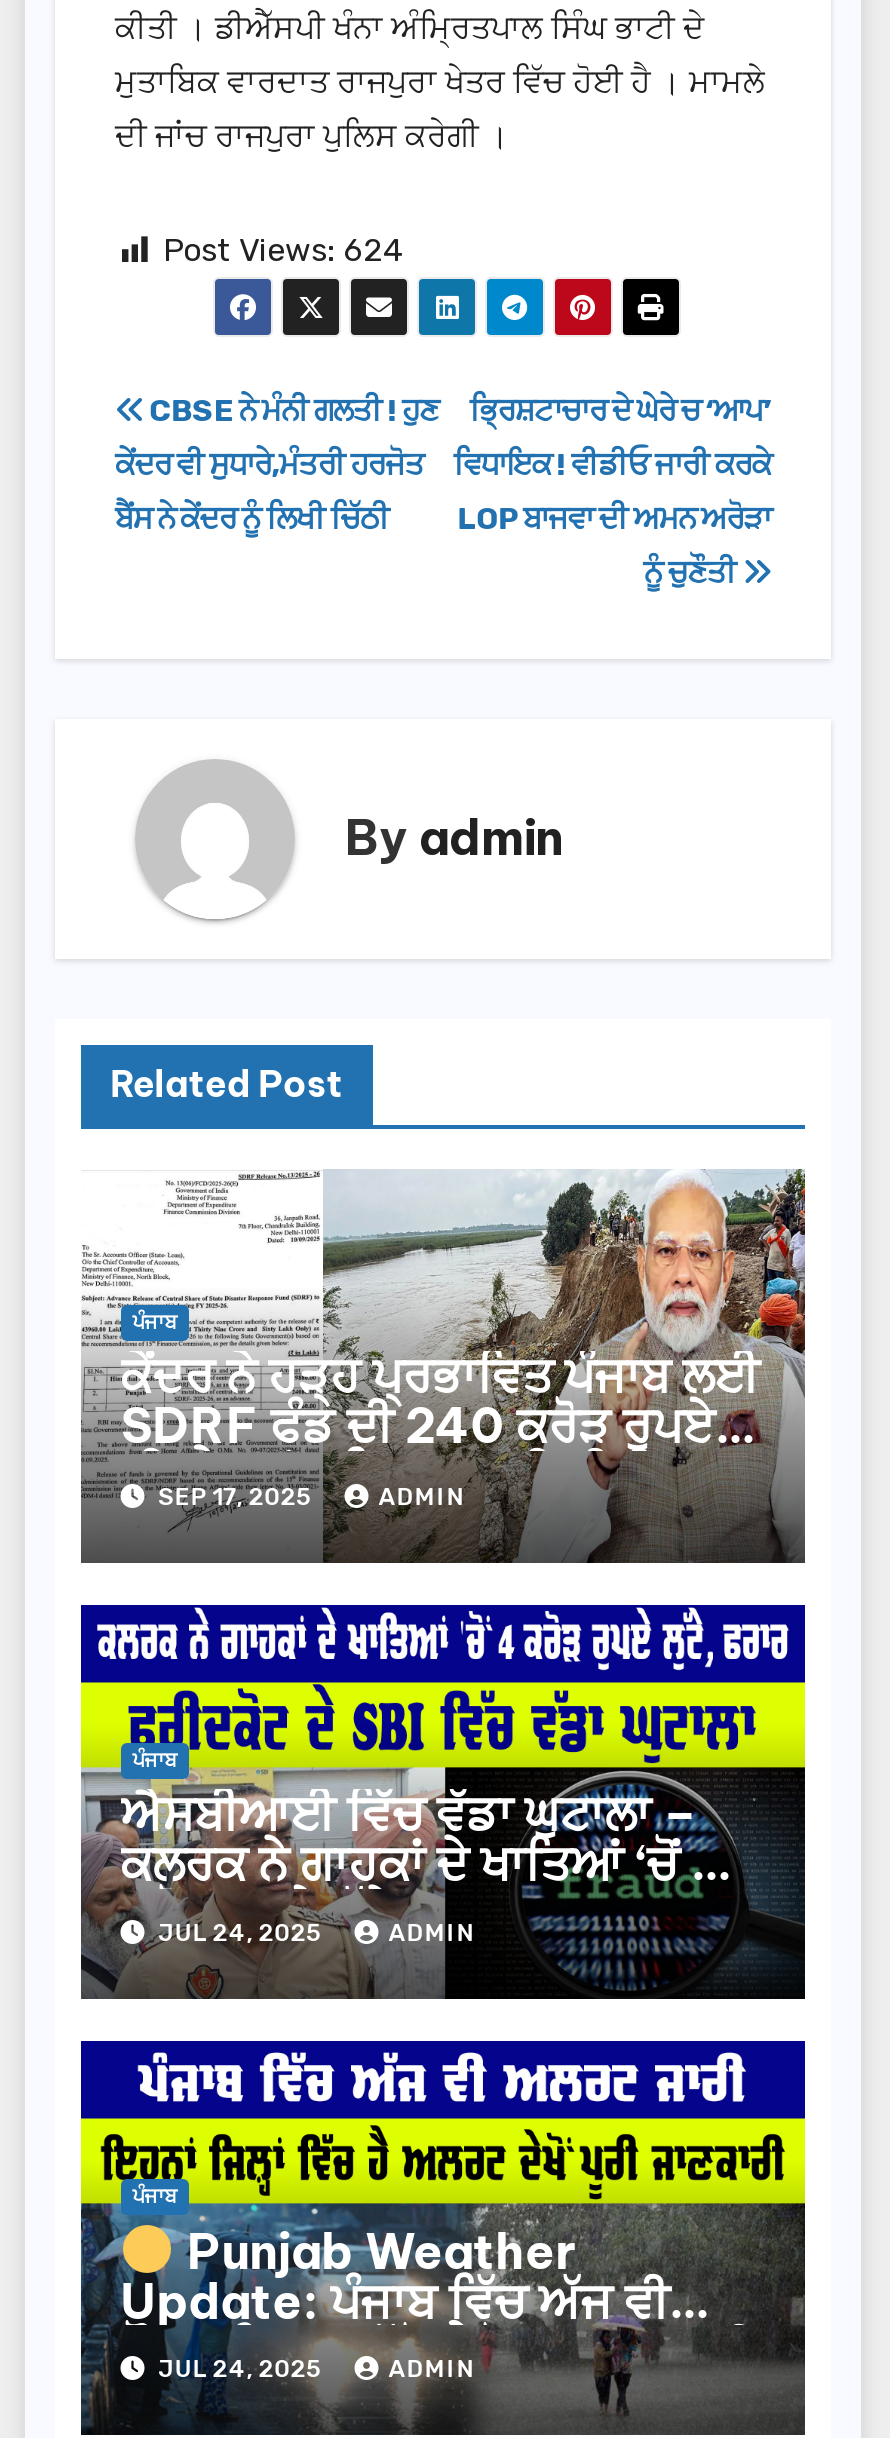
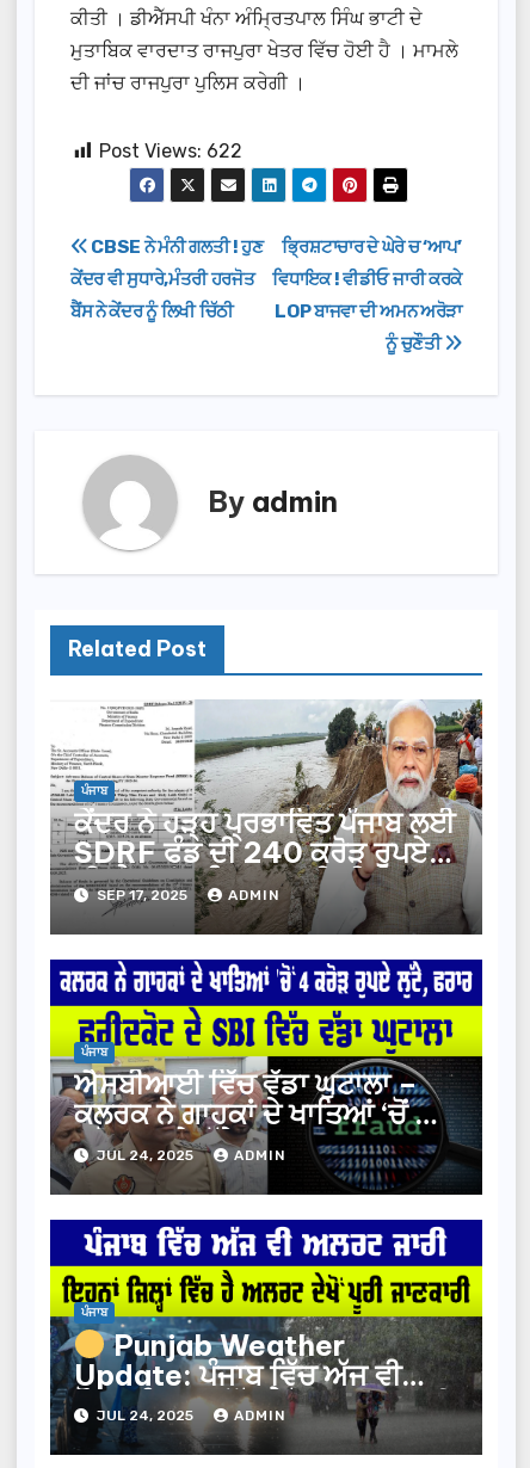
- Post Views: 624
+ Post Views: 622
